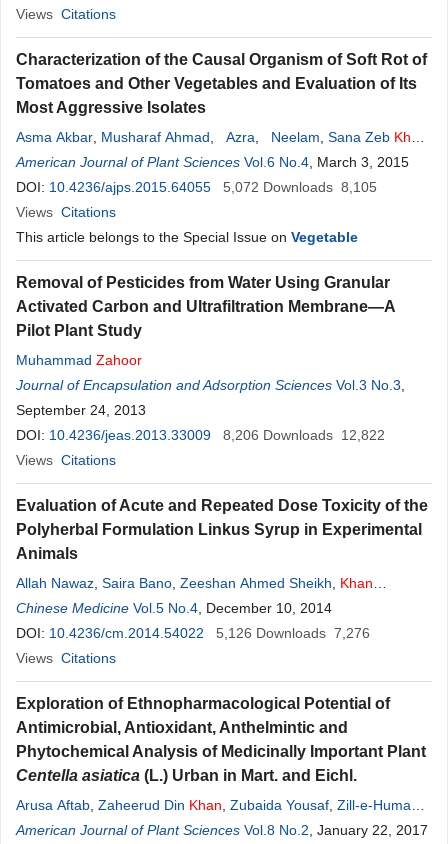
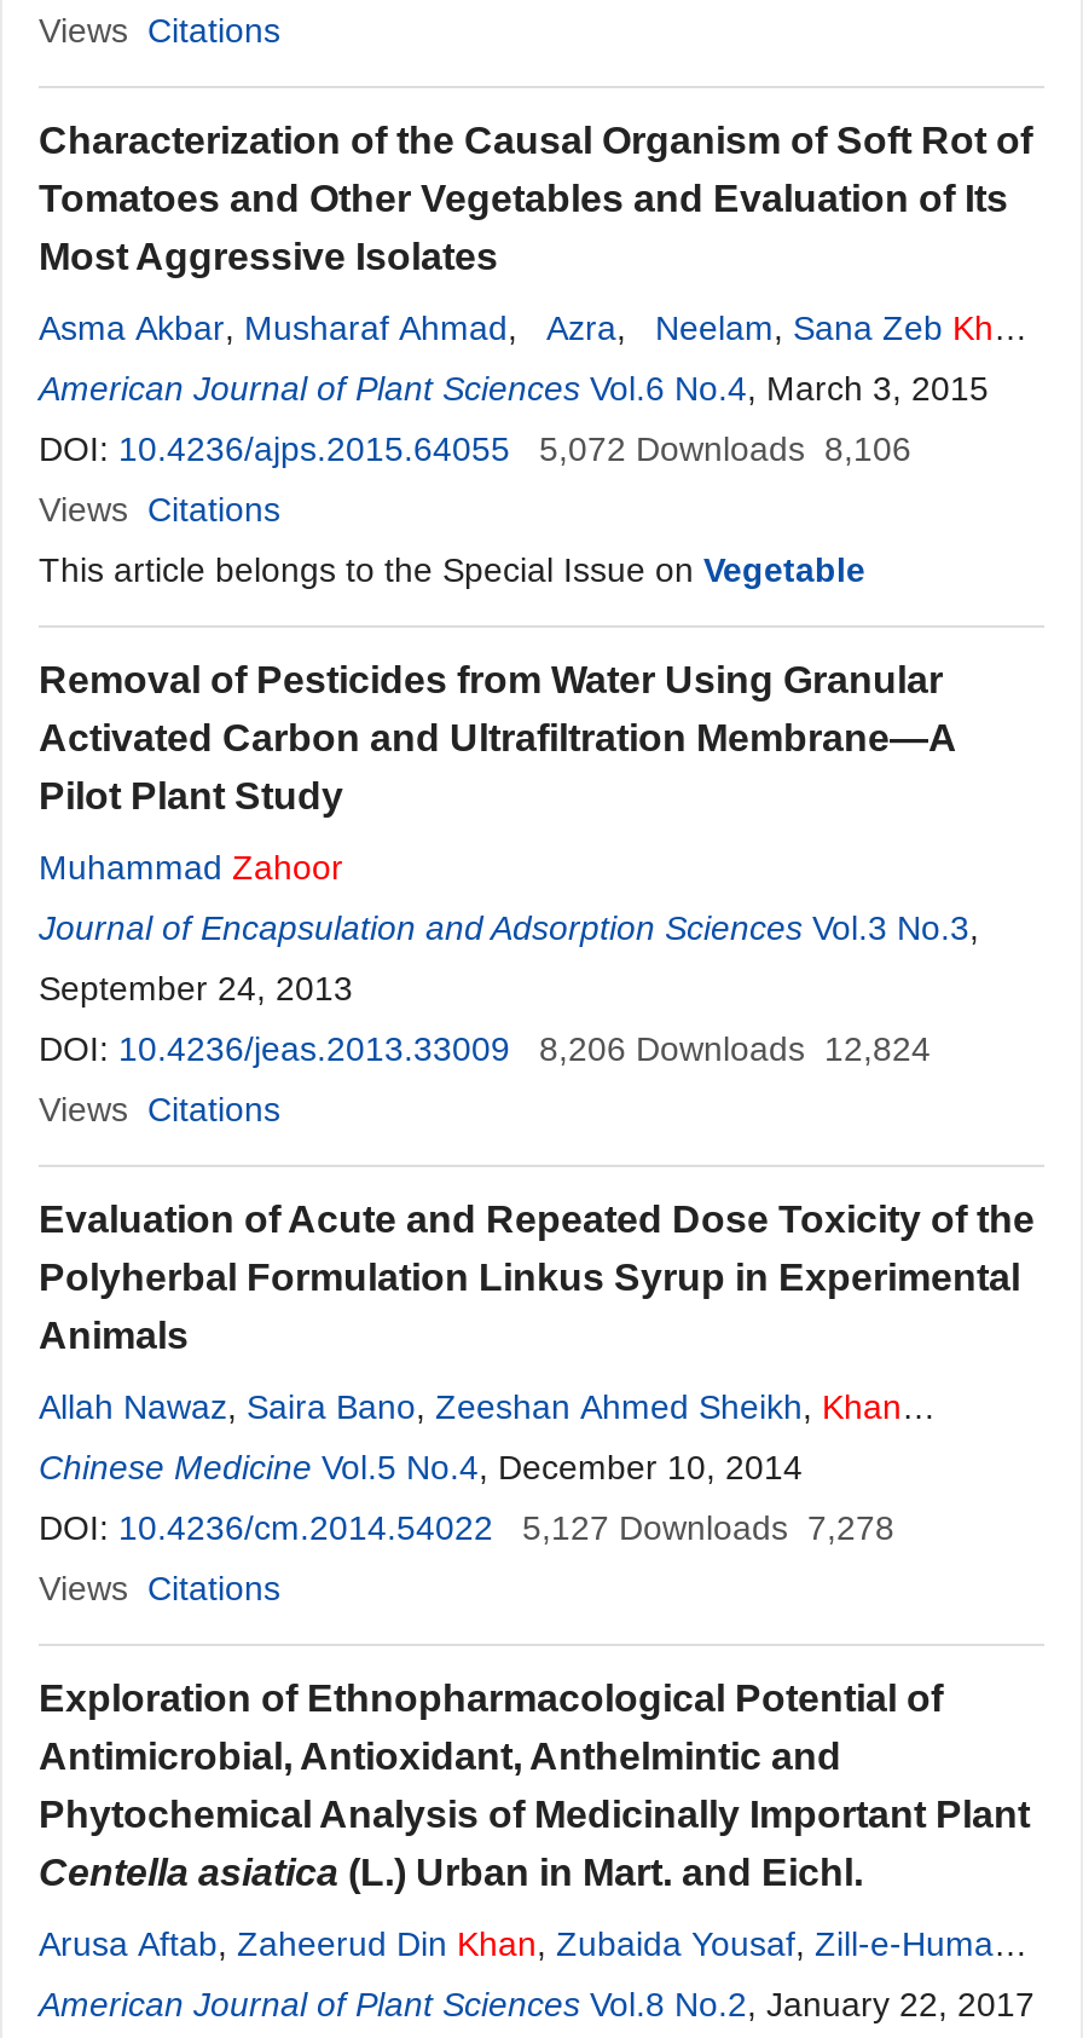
- DOI: 10.4236/ajps.2015.64055 5,072 Downloads 8,105
+ DOI: 10.4236/ajps.2015.64055 5,072 Downloads 8,106

- DOI: 10.4236/jeas.2013.33009 8,206 Downloads 12,822
+ DOI: 10.4236/jeas.2013.33009 8,206 Downloads 12,824

- 5,126 Downloads 7,276
+ 5,127 Downloads 7,278
